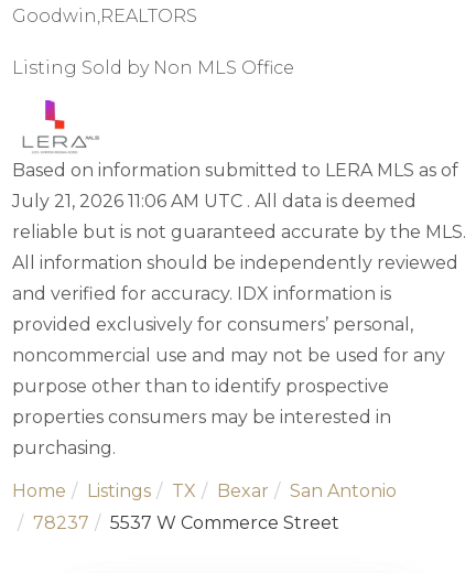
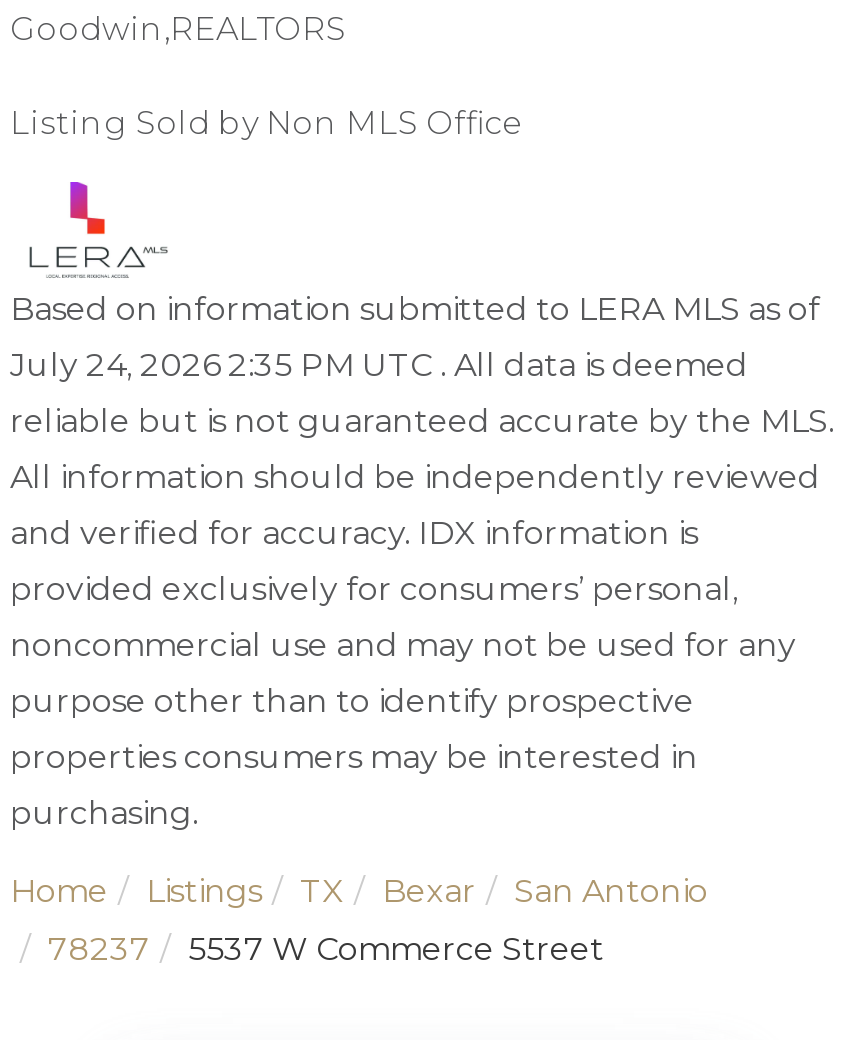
- July 21, 2026 11:06 AM UTC . All data is deemed
+ July 24, 2026 2:35 PM UTC . All data is deemed
